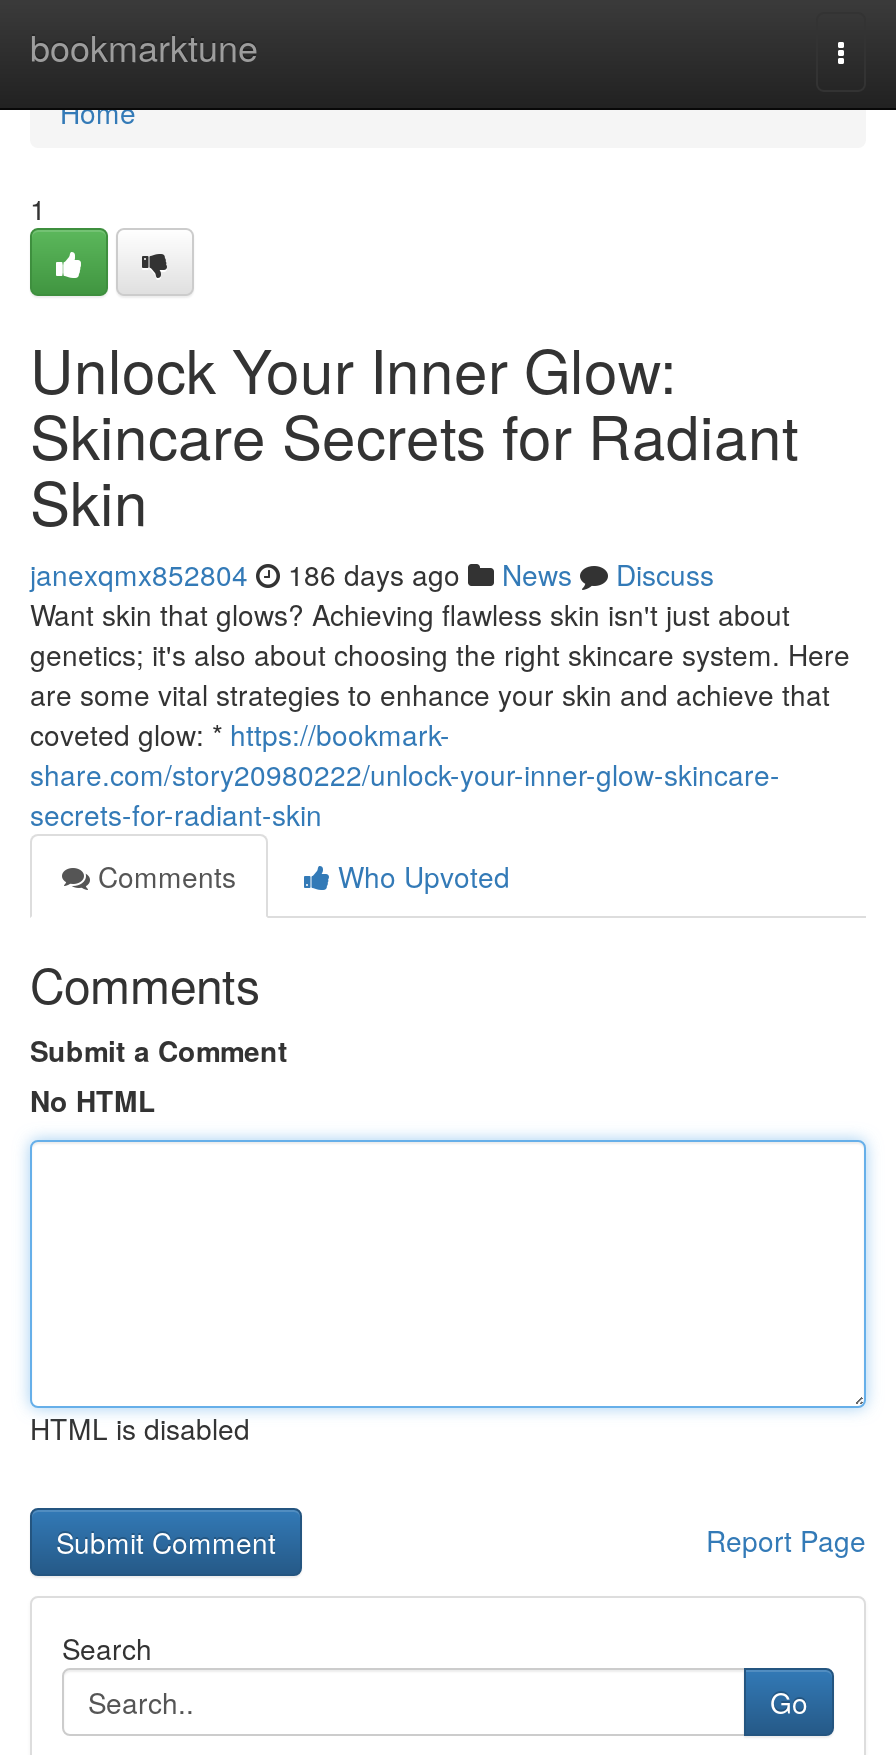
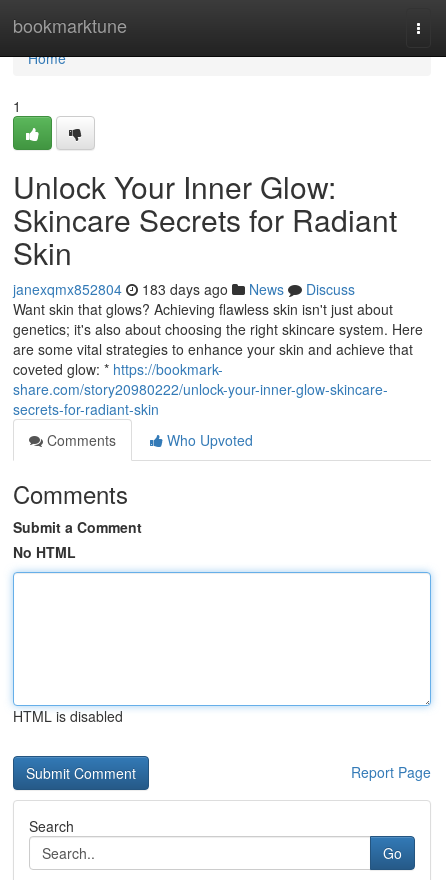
- janexqmx852804 186 days ago News Discuss
+ janexqmx852804 183 days ago News Discuss
